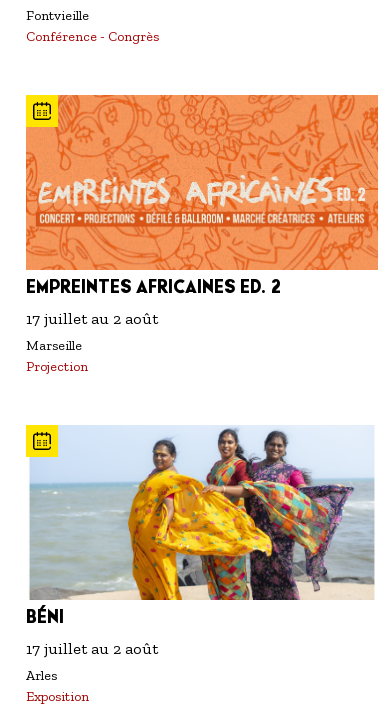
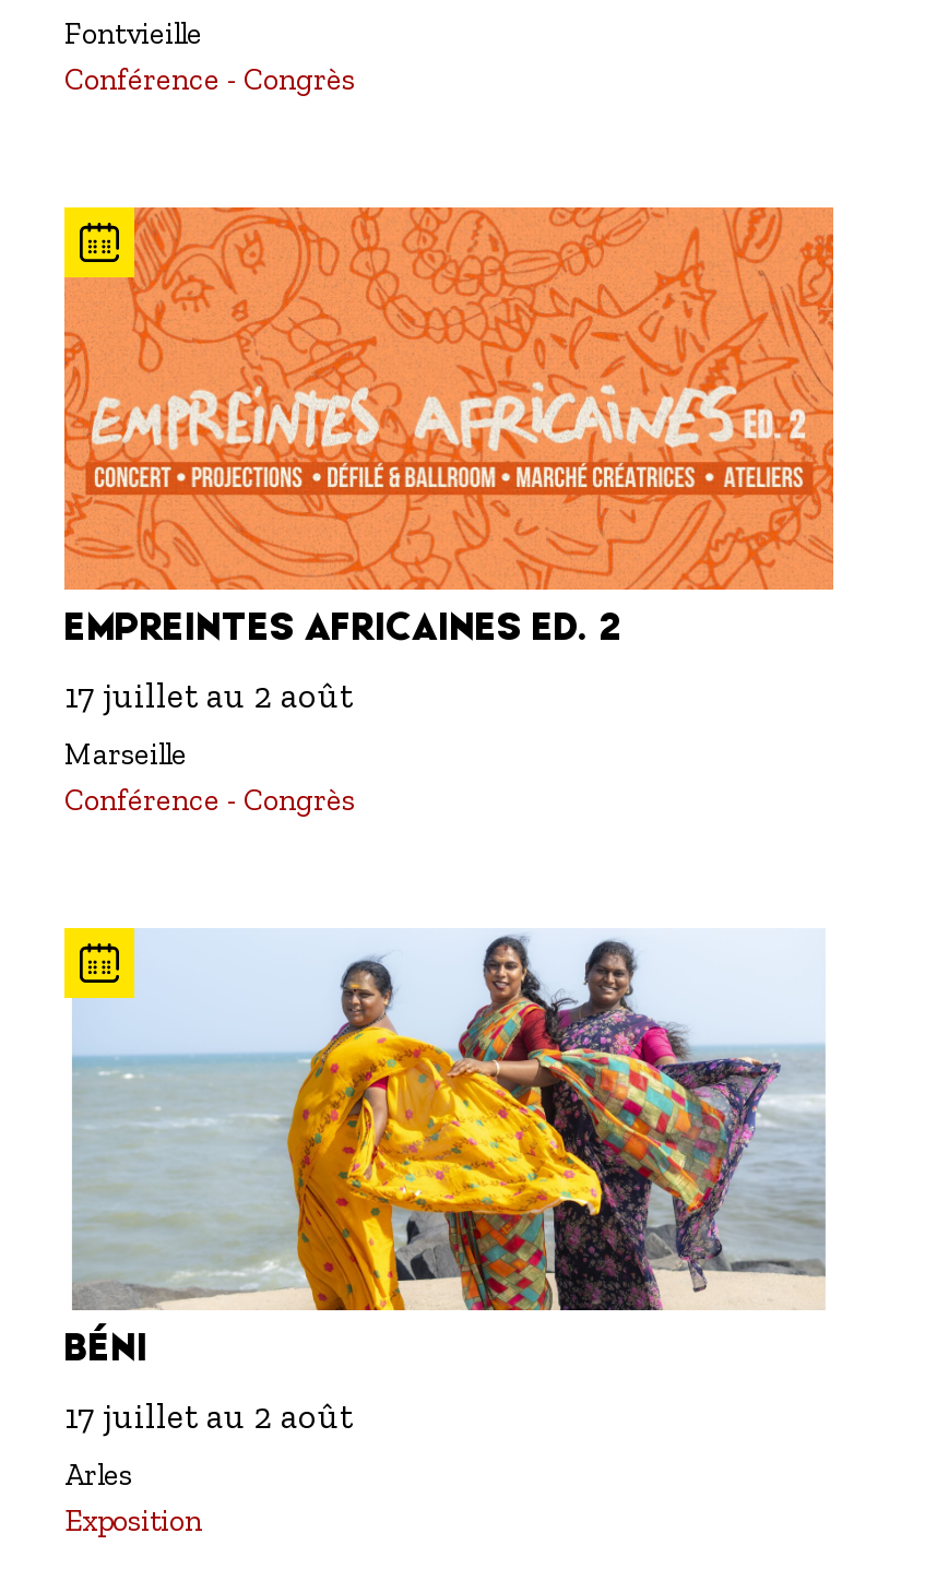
- Projection
+ Conférence - Congrès
